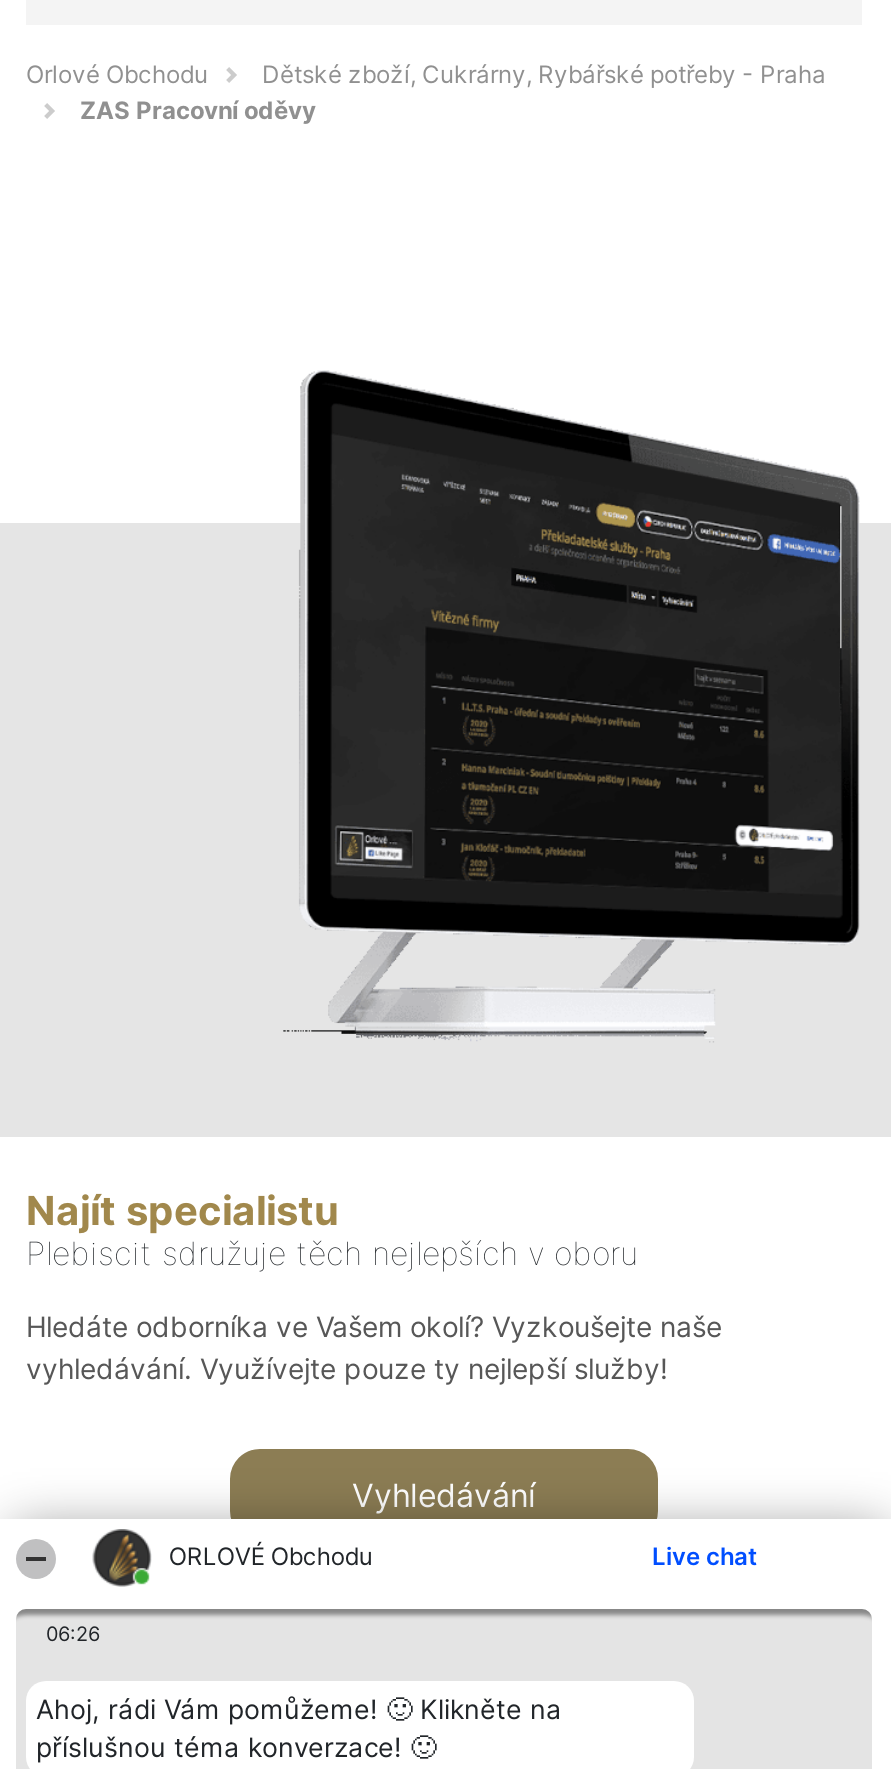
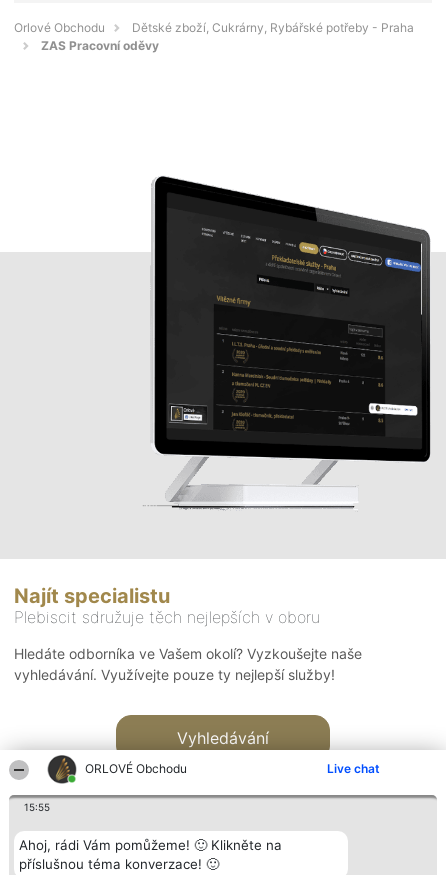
- 06:26
+ 15:55
